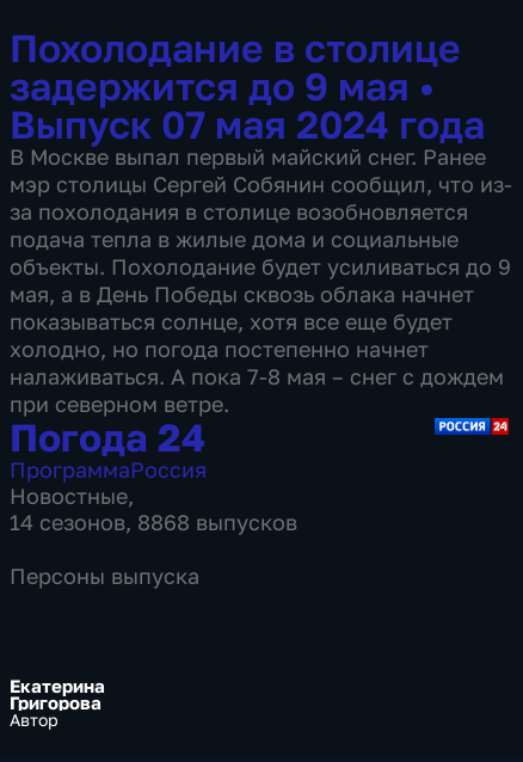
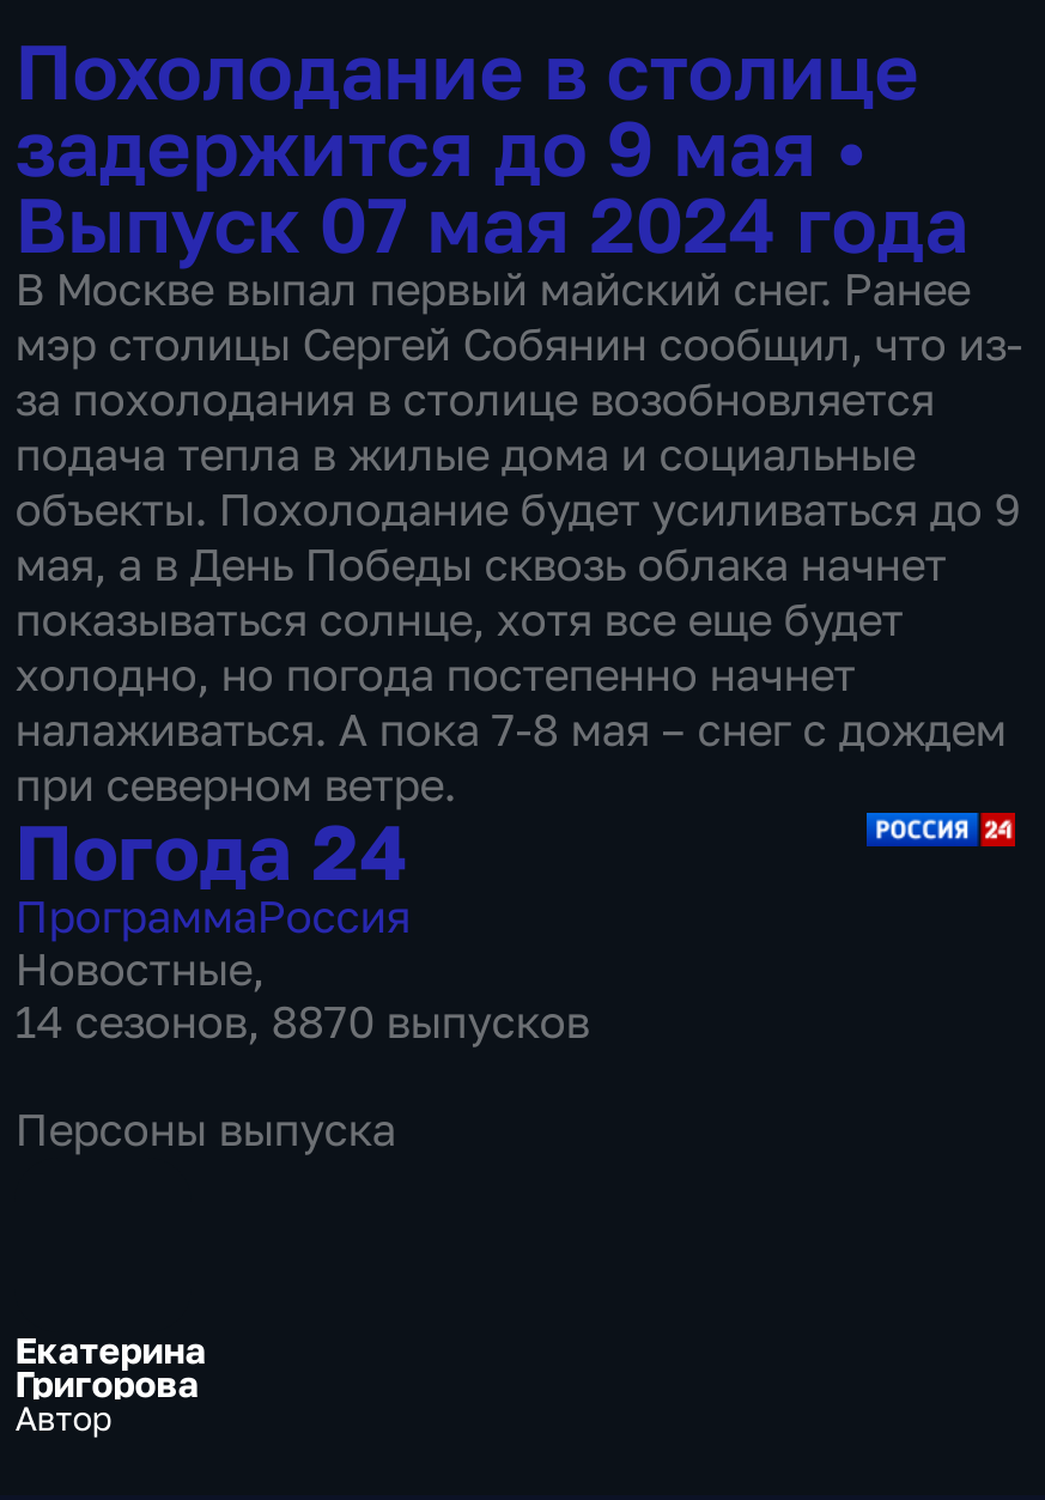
- 14 сезонов, 8868 выпусков
+ 14 сезонов, 8870 выпусков
